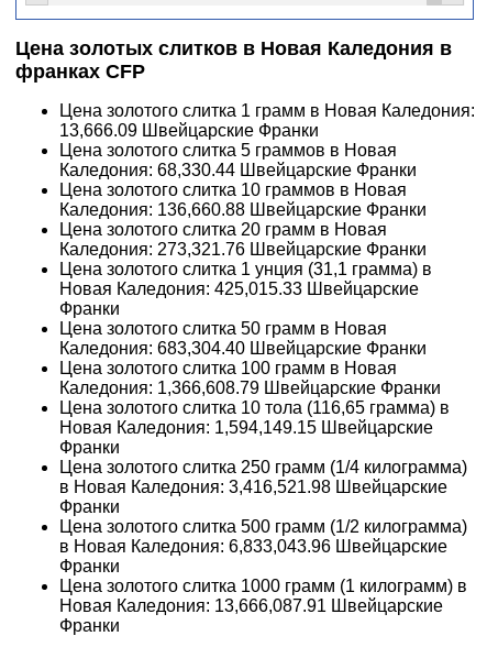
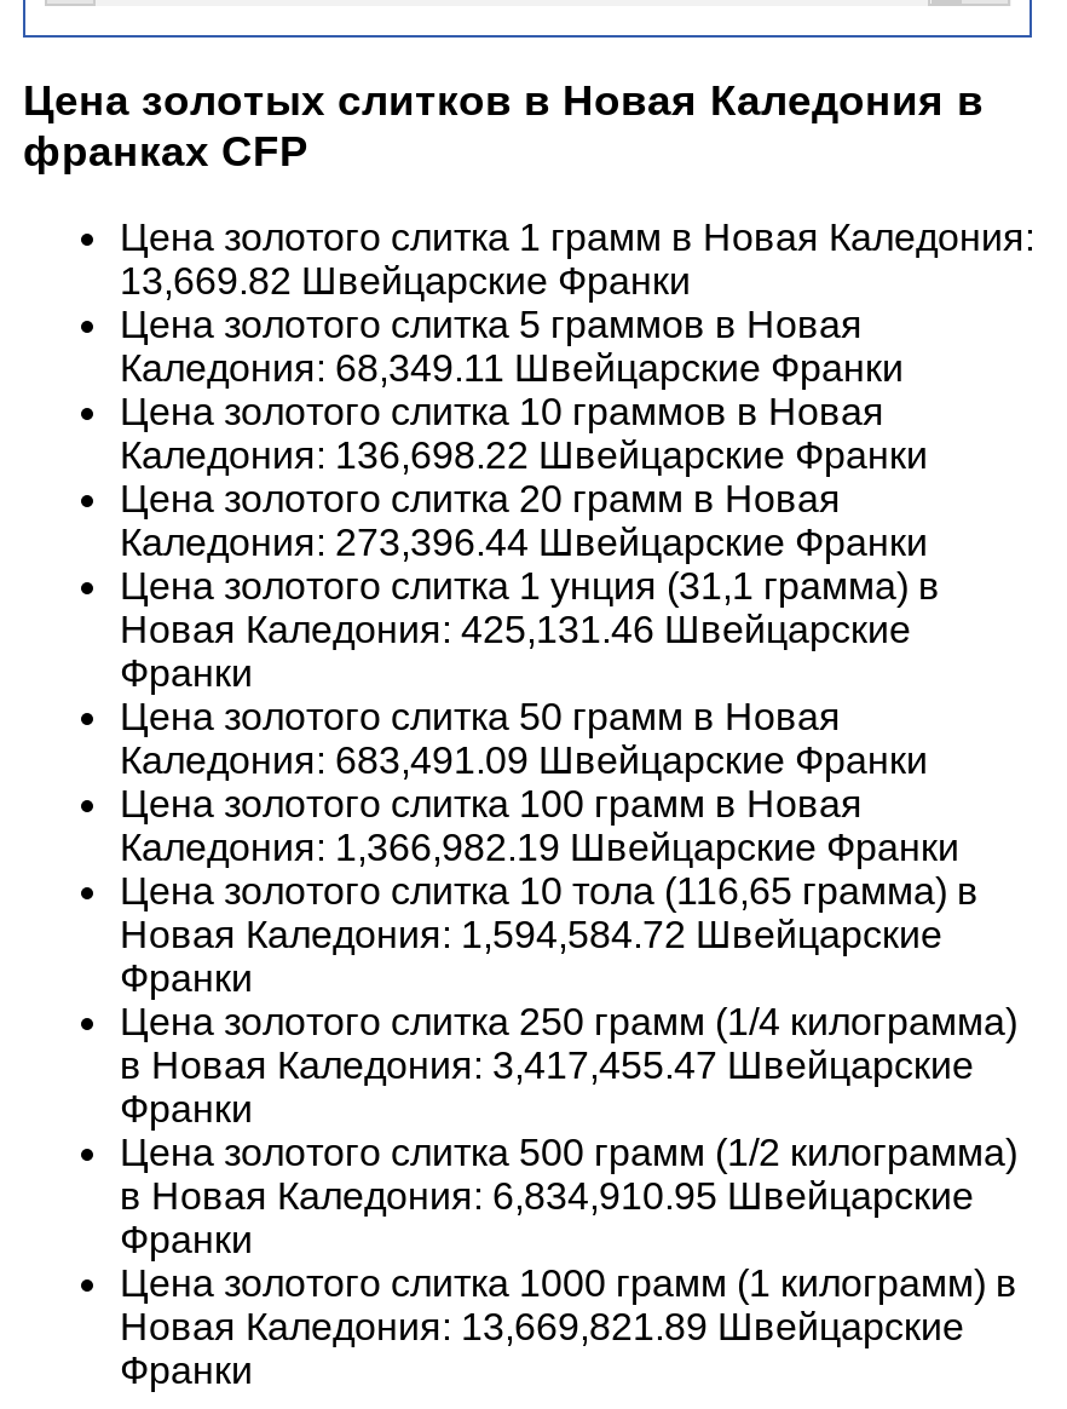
- 13,666.09 Швейцарские Франки
+ 13,669.82 Швейцарские Франки

- Каледония: 68,330.44 Швейцарские Франки
+ Каледония: 68,349.11 Швейцарские Франки

- Каледония: 136,660.88 Швейцарские Франки
+ Каледония: 136,698.22 Швейцарские Франки

- Каледония: 273,321.76 Швейцарские Франки
+ Каледония: 273,396.44 Швейцарские Франки

- Новая Каледония: 425,015.33 Швейцарские
+ Новая Каледония: 425,131.46 Швейцарские

- Каледония: 683,304.40 Швейцарские Франки
+ Каледония: 683,491.09 Швейцарские Франки

- Каледония: 1,366,608.79 Швейцарские Франки
+ Каледония: 1,366,982.19 Швейцарские Франки

- Новая Каледония: 1,594,149.15 Швейцарские
+ Новая Каледония: 1,594,584.72 Швейцарские

- в Новая Каледония: 3,416,521.98 Швейцарские
+ в Новая Каледония: 3,417,455.47 Швейцарские

- в Новая Каледония: 6,833,043.96 Швейцарские
+ в Новая Каледония: 6,834,910.95 Швейцарские

- Новая Каледония: 13,666,087.91 Швейцарские
+ Новая Каледония: 13,669,821.89 Швейцарские
